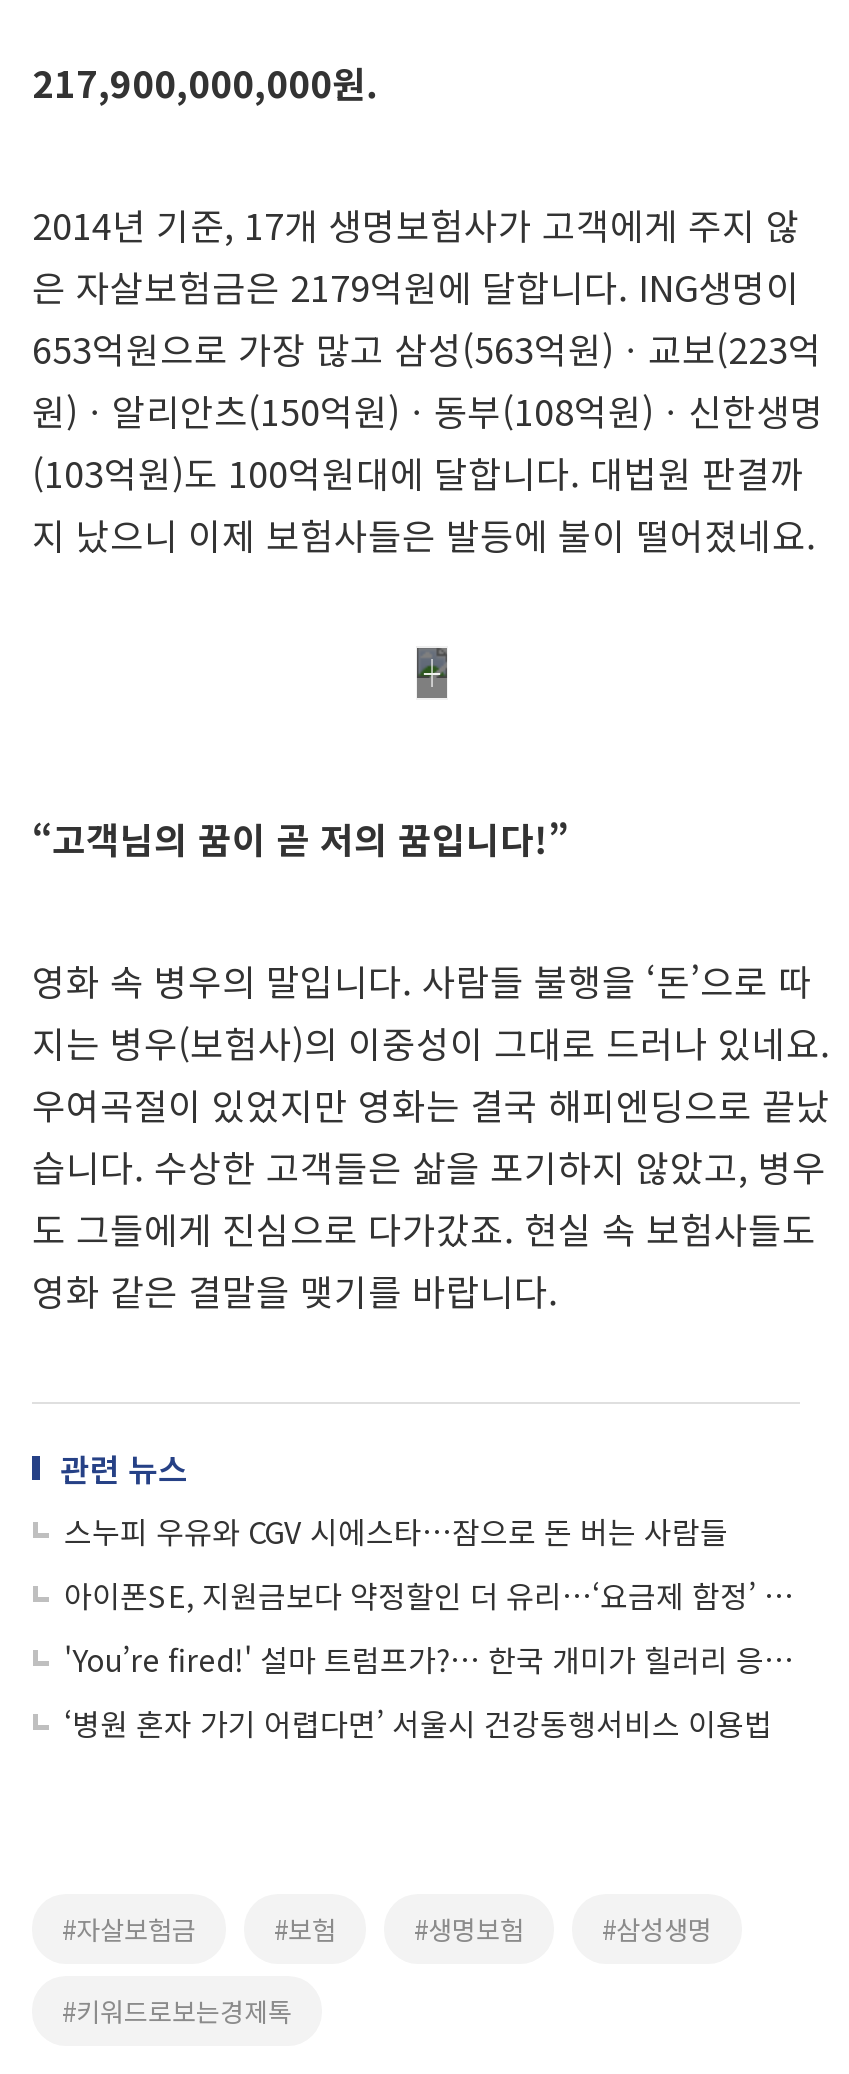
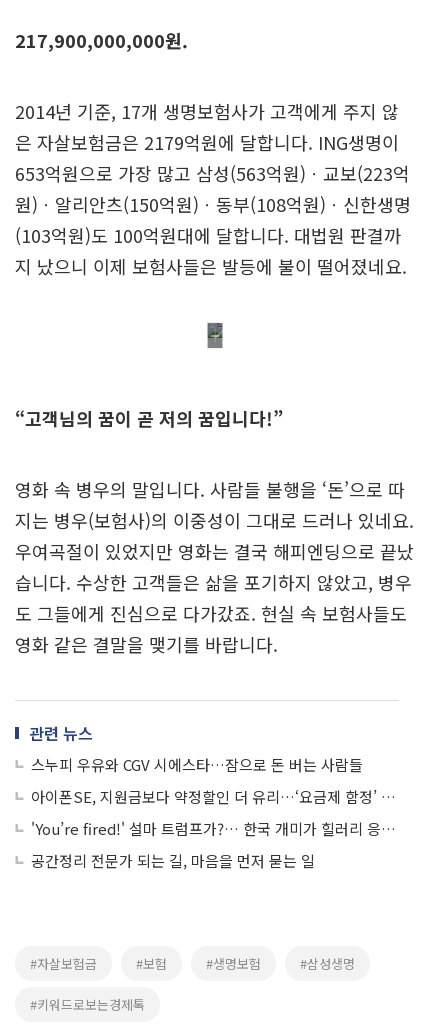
- ‘병원 혼자 가기 어렵다면’ 서울시 건강동행서비스 이용법
+ 공간정리 전문가 되는 길, 마음을 먼저 묻는 일
